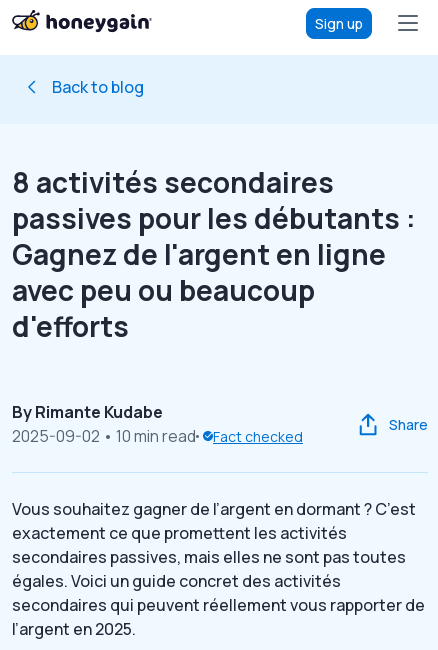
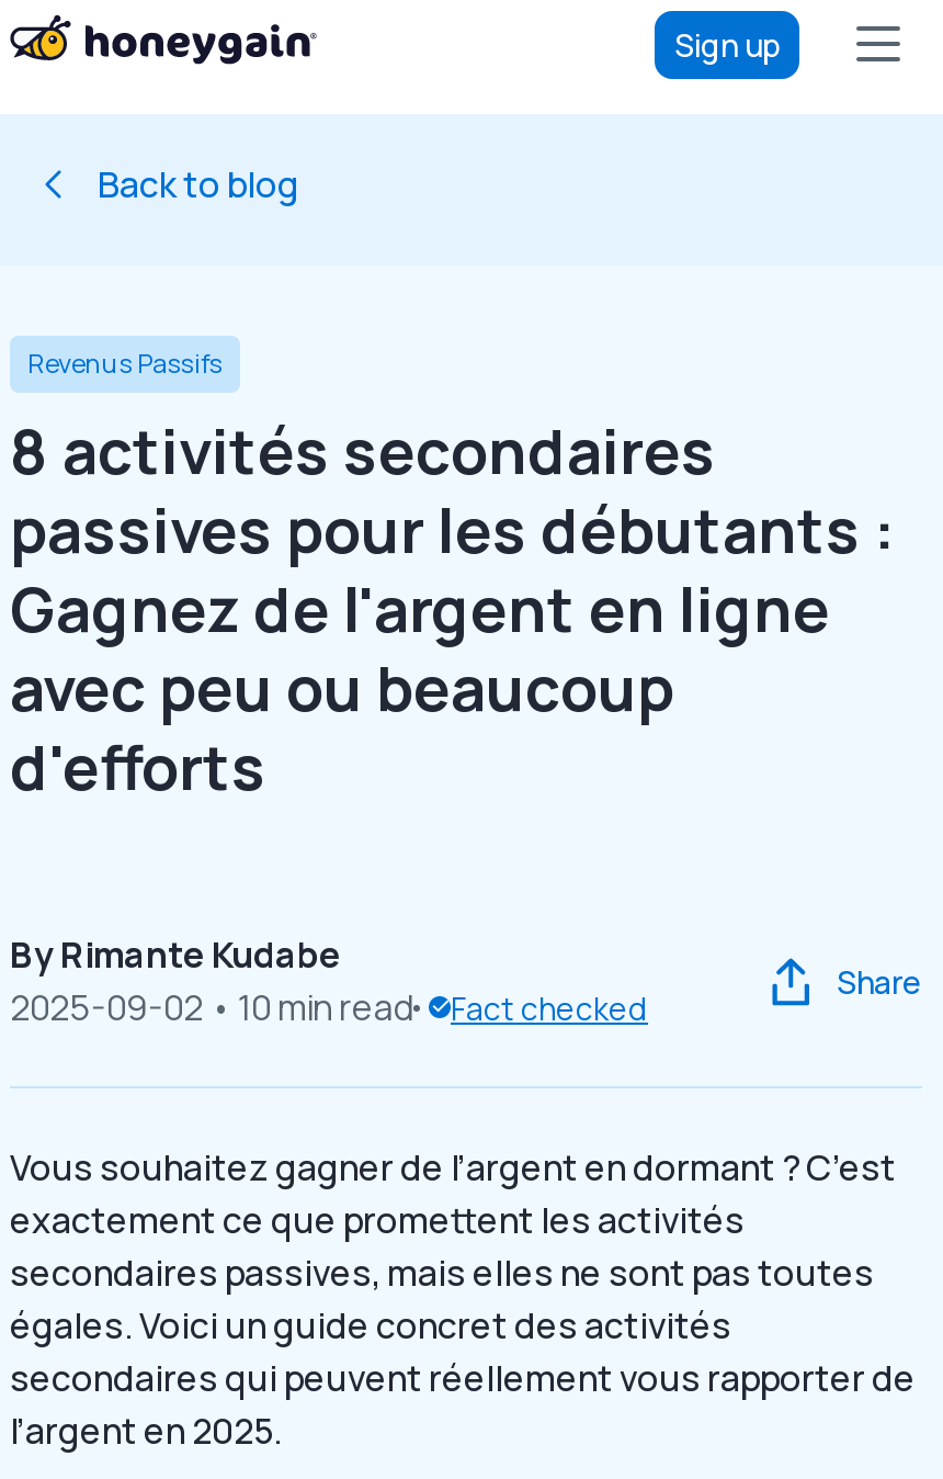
+ Revenus Passifs
